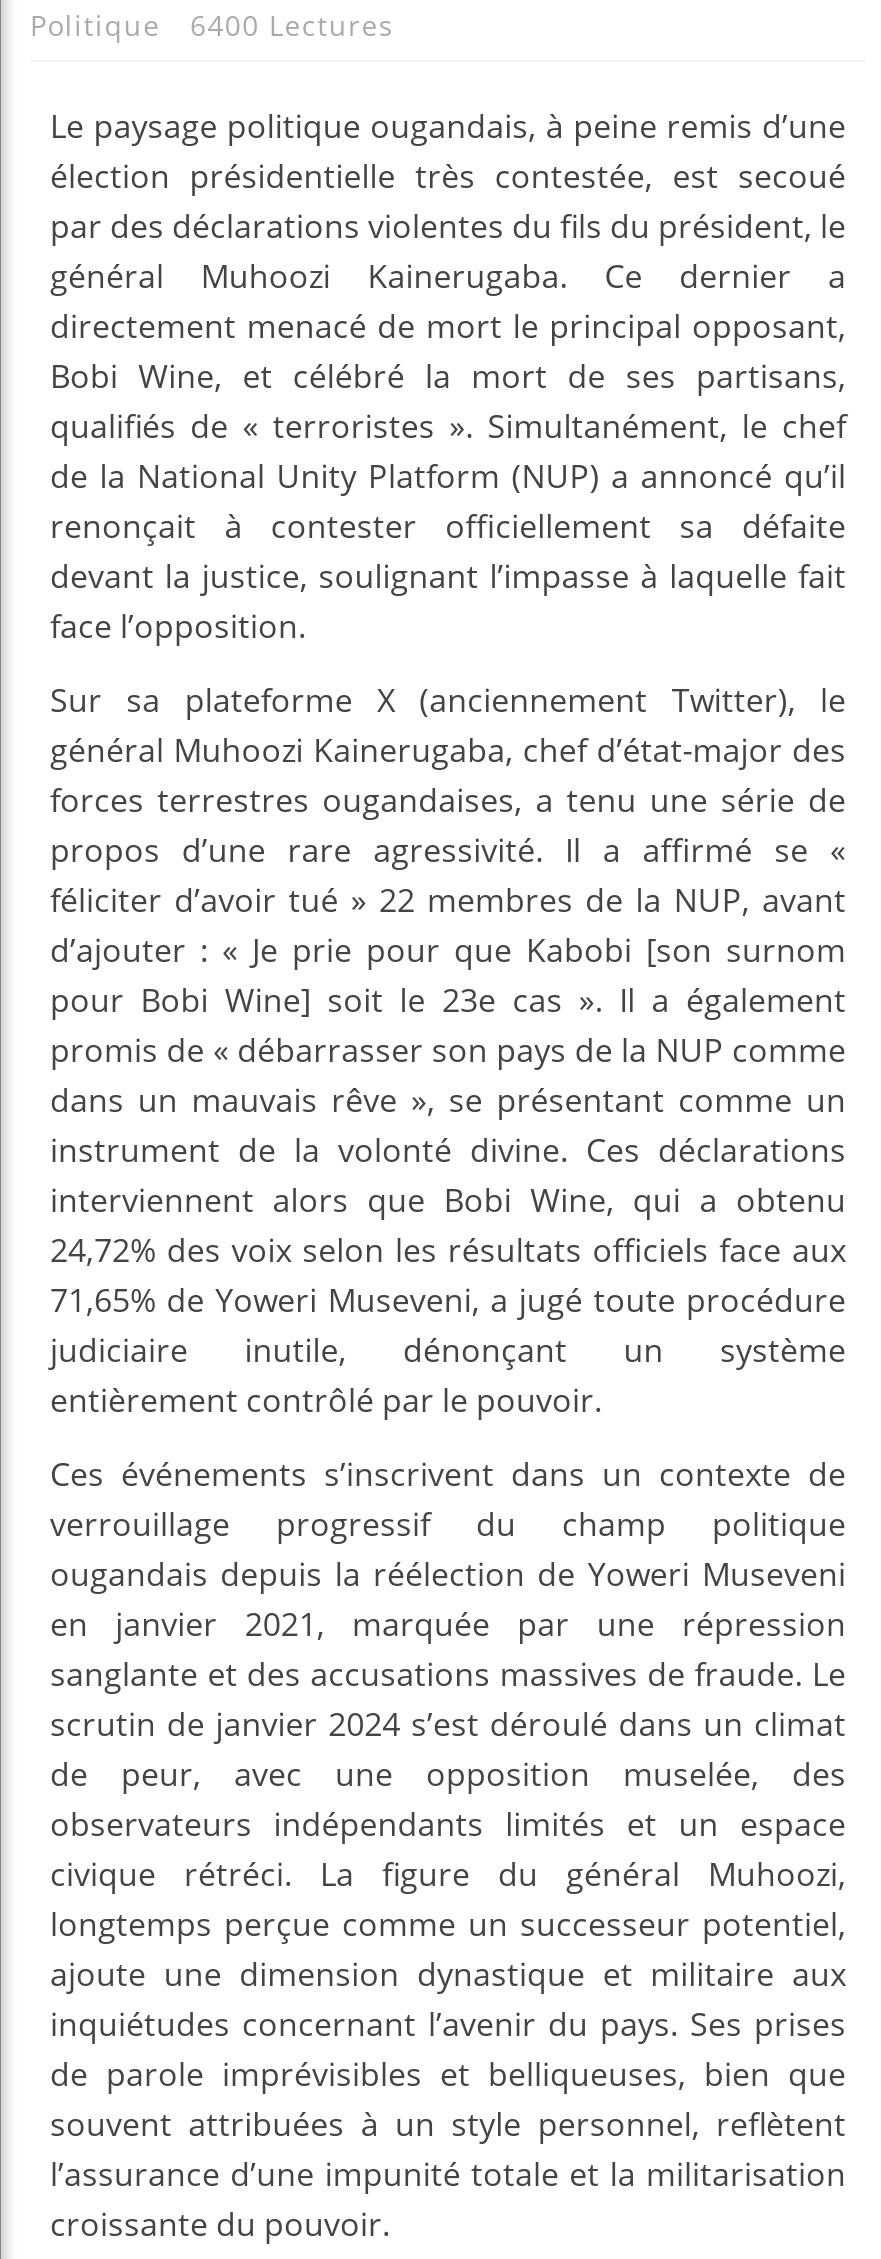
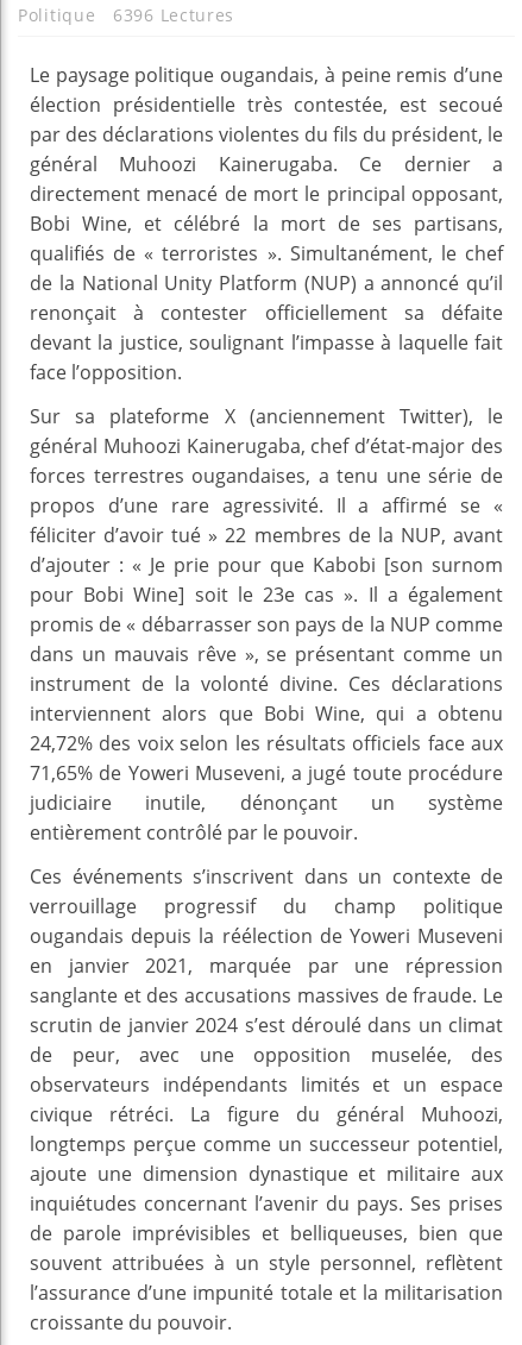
- Politique 6400 Lectures
+ Politique 6396 Lectures
